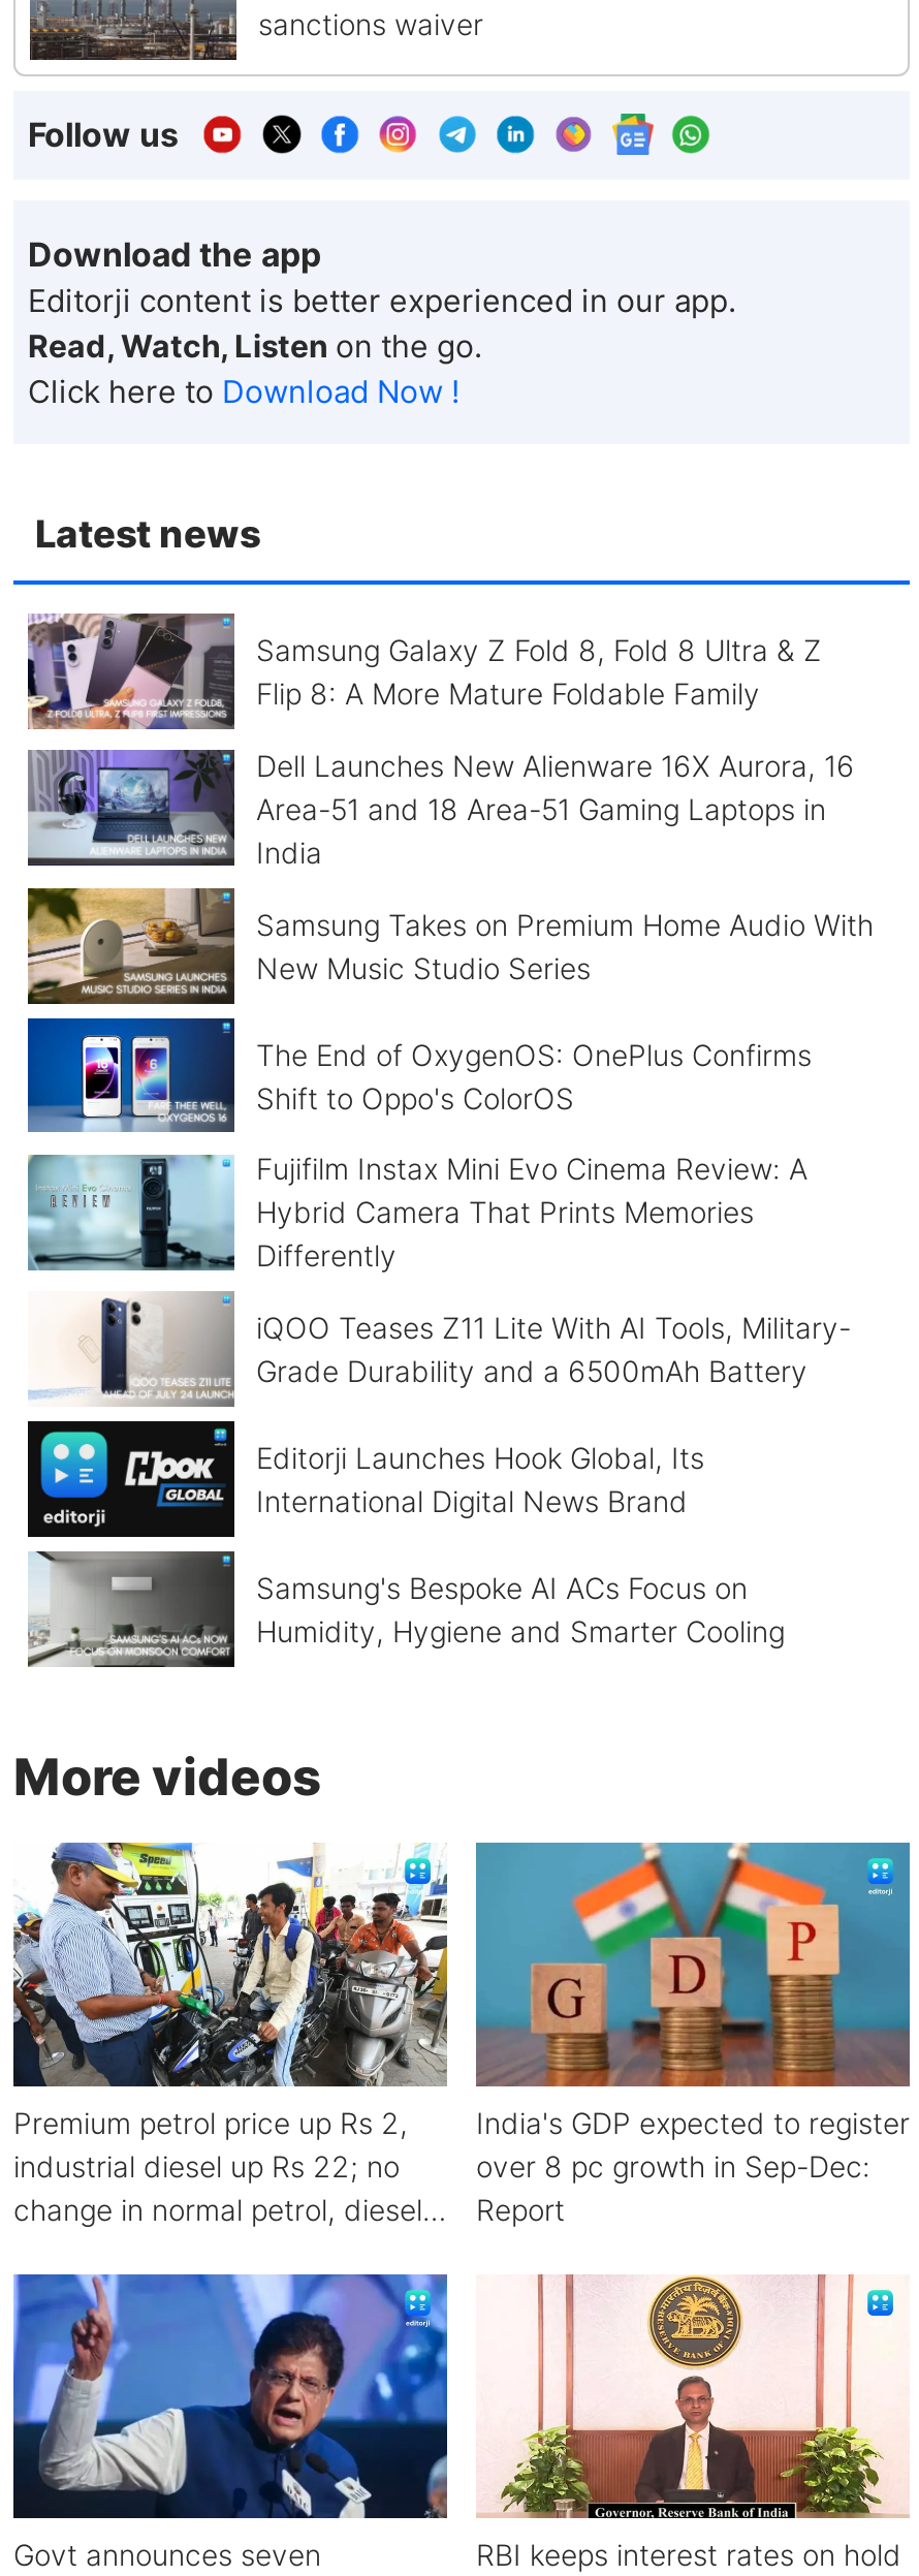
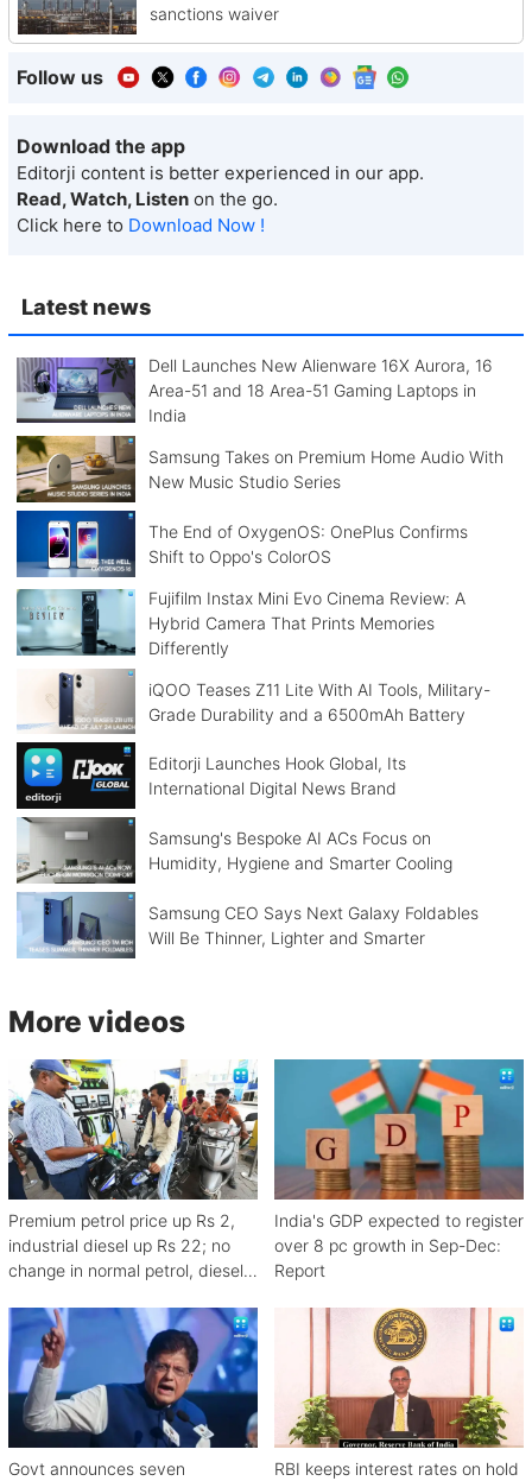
- [image]
- Samsung Galaxy Z Fold 8, Fold 8 Ultra & Z
- Flip 8: A More Mature Foldable Family

moved up: [image] | Dell Launches New Alienware 16X Aurora, 16 | Area-51 and 18 Area-51 Gaming Laptops in | ... | Samsung's Bespoke AI ACs Focus on | Humidity, Hygiene and Smarter Cooling

+ [image]
+ Samsung CEO Says Next Galaxy Foldables
+ Will Be Thinner, Lighter and Smarter
